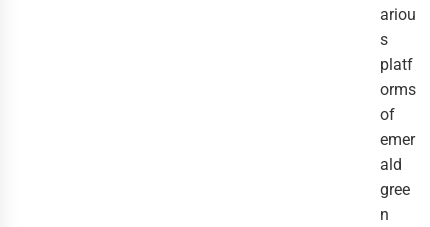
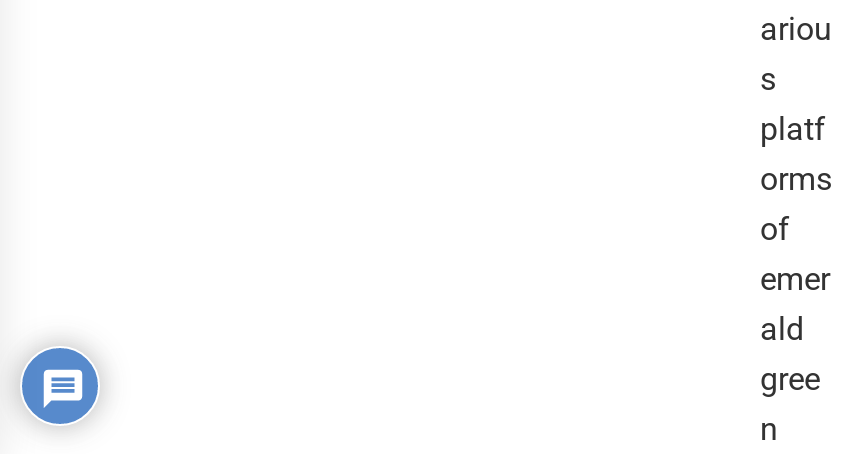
+ [image]
